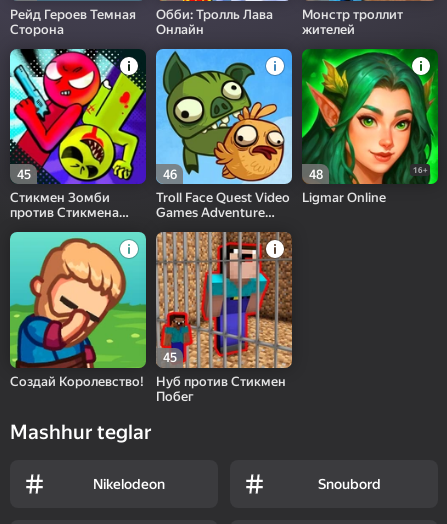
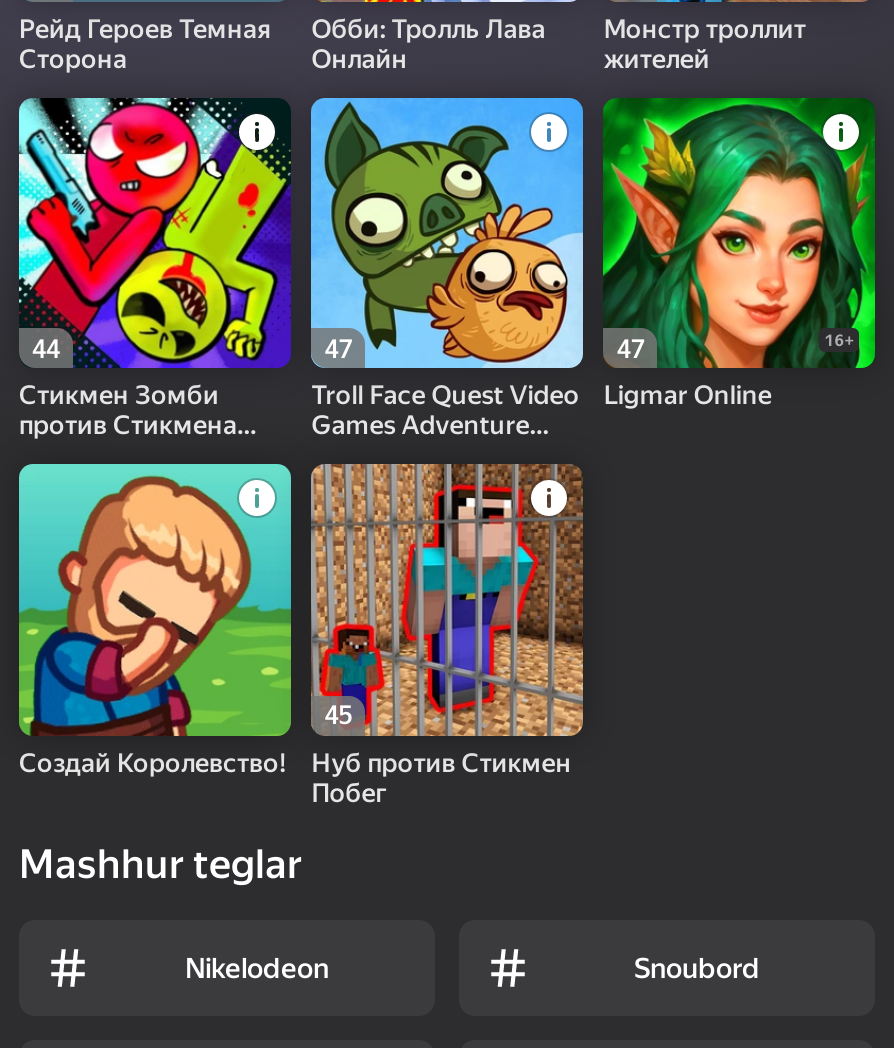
- 45
+ 44

- 46
+ 47

- 48
+ 47
